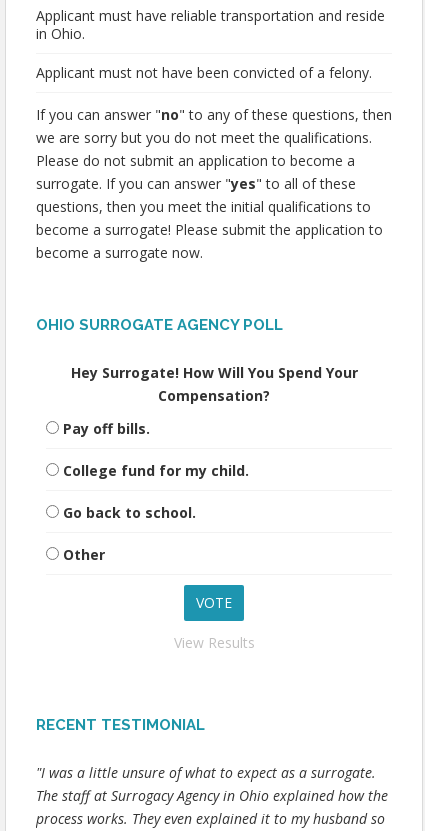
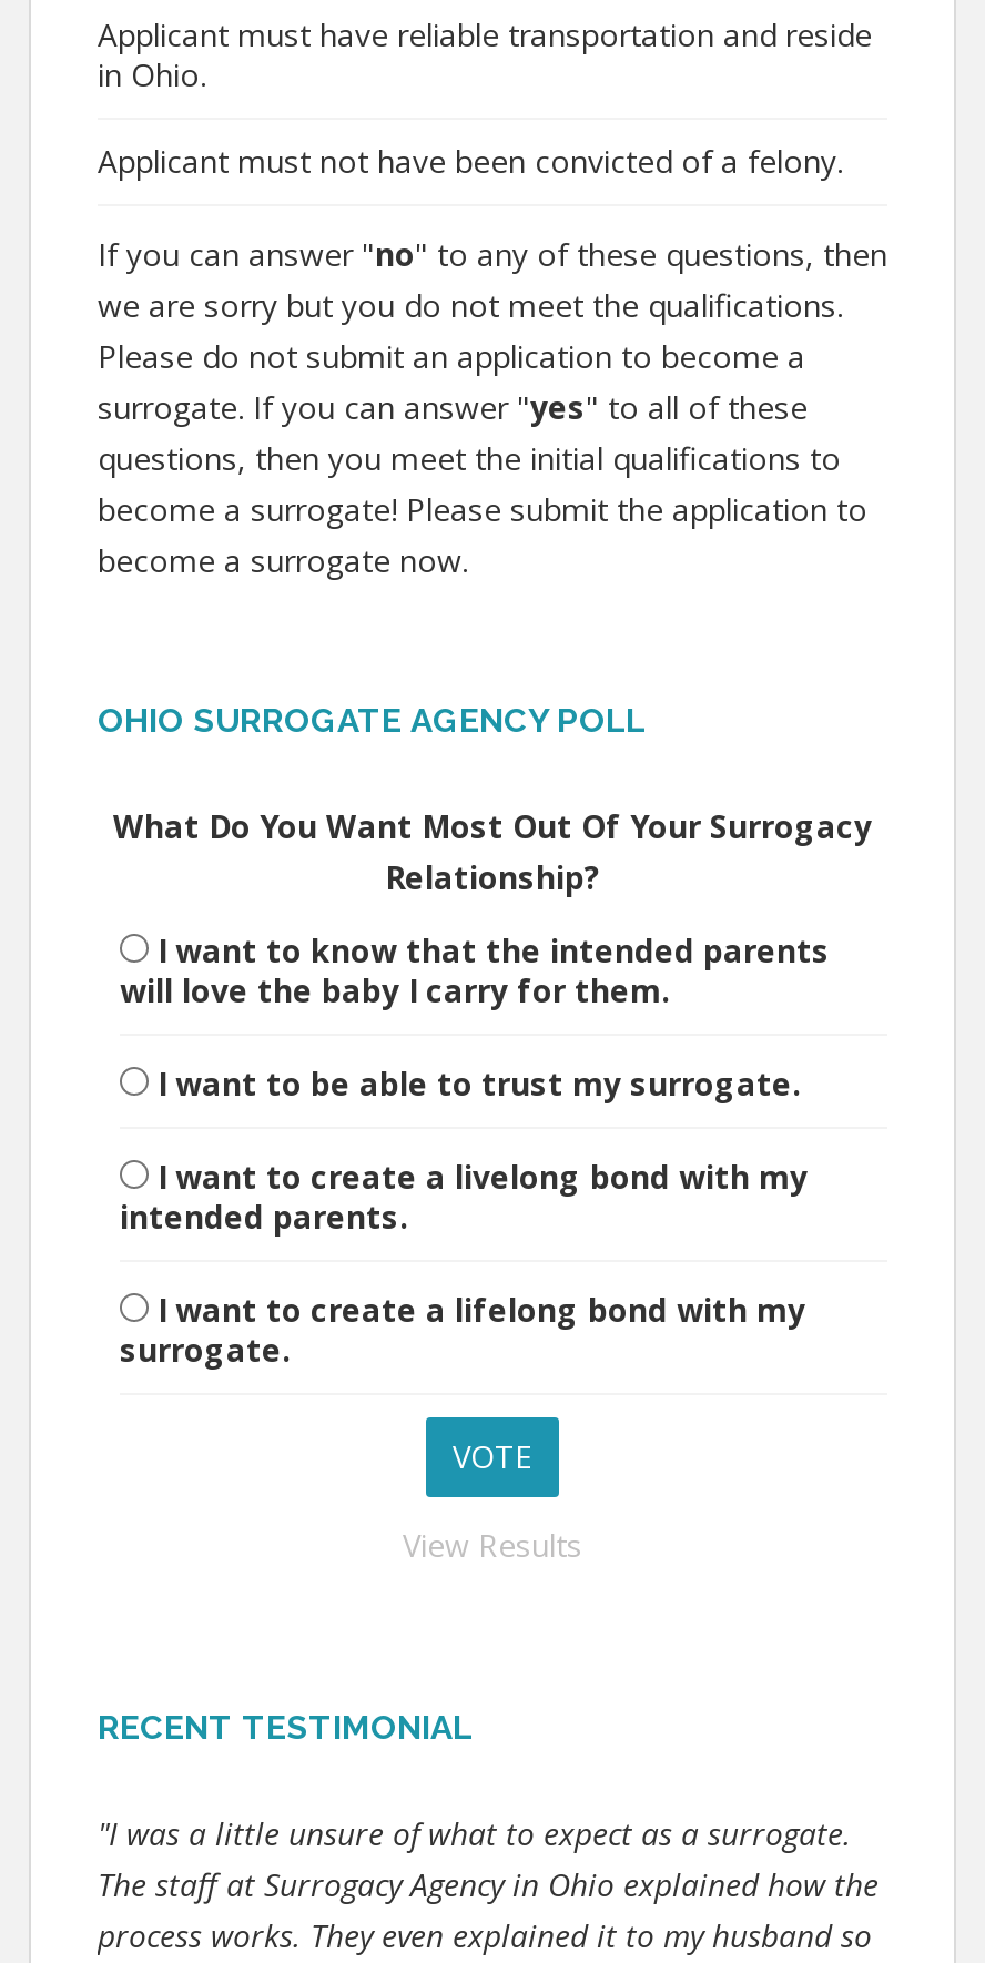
- Hey Surrogate! How Will You Spend Your
- Compensation?
+ What Do You Want Most Out Of Your Surrogacy
+ Relationship?

- Pay off bills.
+ I want to know that the intended parents
+ will love the baby I carry for them.

- College fund for my child.
+ I want to be able to trust my surrogate.

- Go back to school.
+ I want to create a livelong bond with my
+ intended parents.

- Other
+ I want to create a lifelong bond with my
+ surrogate.
